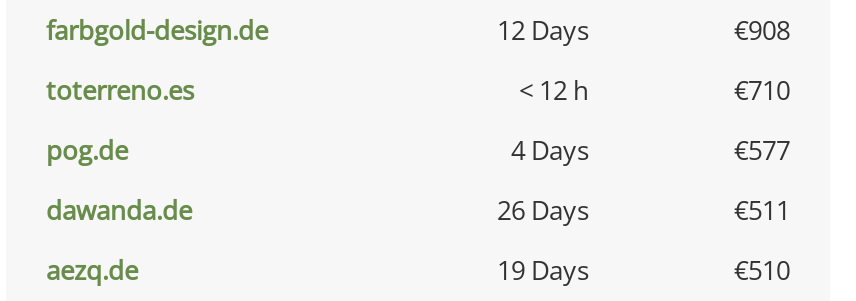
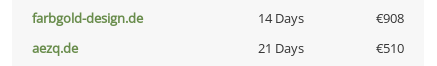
- 12 Days
+ 14 Days

- toterreno.es
- < 12 h
- €710
- pog.de
- 4 Days
- €577
- dawanda.de
- 26 Days
- €511

- 19 Days
+ 21 Days
